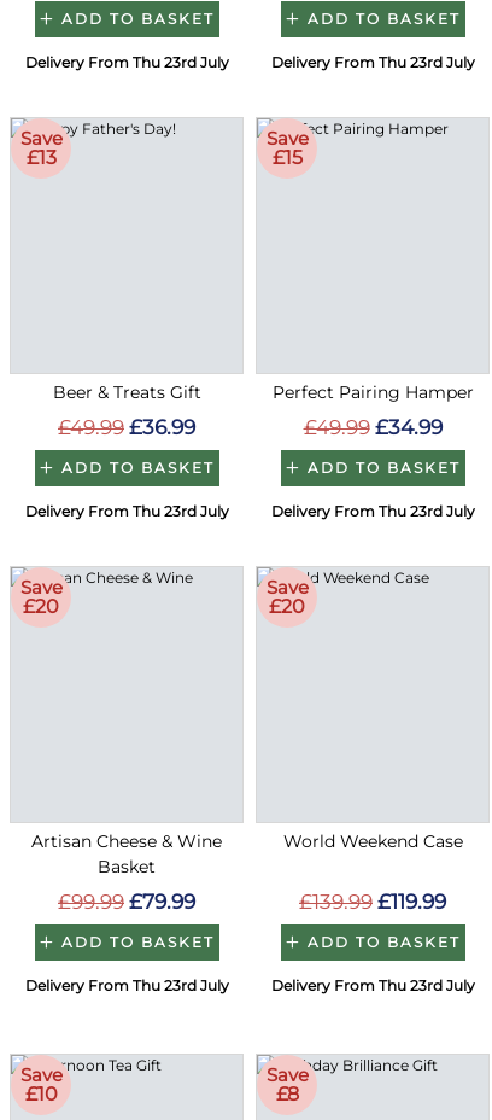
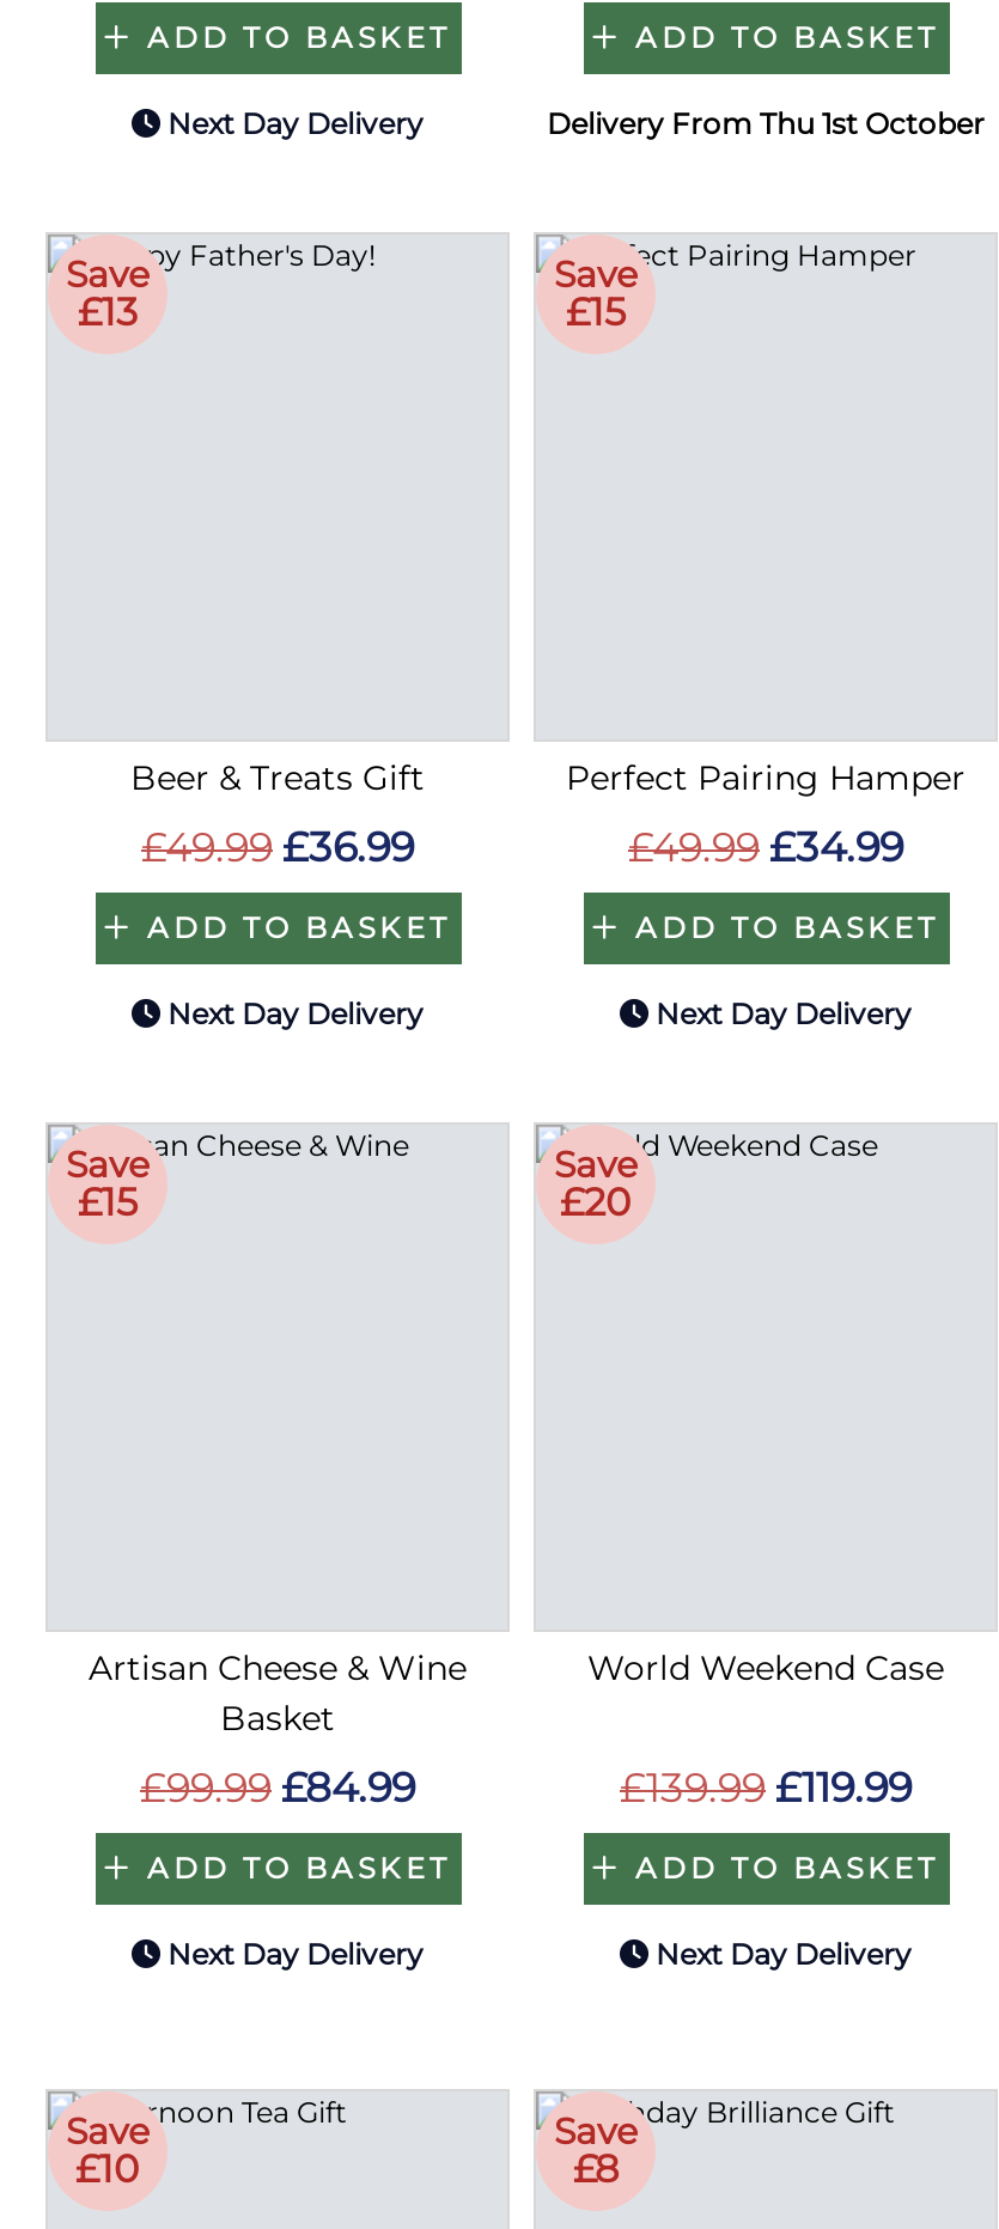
- Delivery From Thu 23rd July
+ Next Day Delivery

- Delivery From Thu 23rd July
+ Delivery From Thu 1st October

- Delivery From Thu 23rd July
+ Next Day Delivery

- Delivery From Thu 23rd July
+ Next Day Delivery

- £20
+ £15

- £99.99 £79.99
+ £99.99 £84.99

- Delivery From Thu 23rd July
+ Next Day Delivery

- Delivery From Thu 23rd July
+ Next Day Delivery
